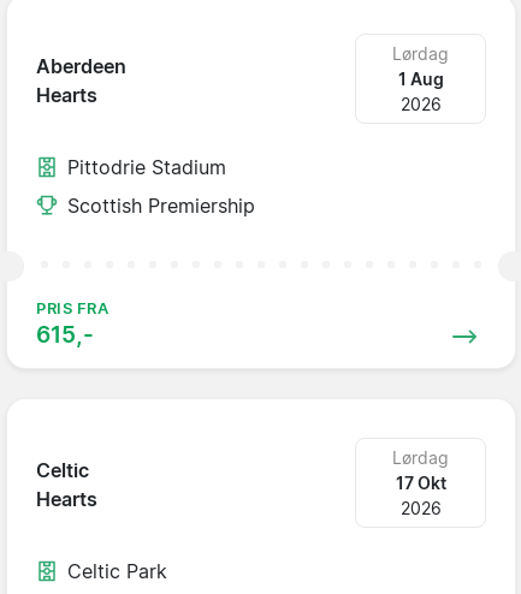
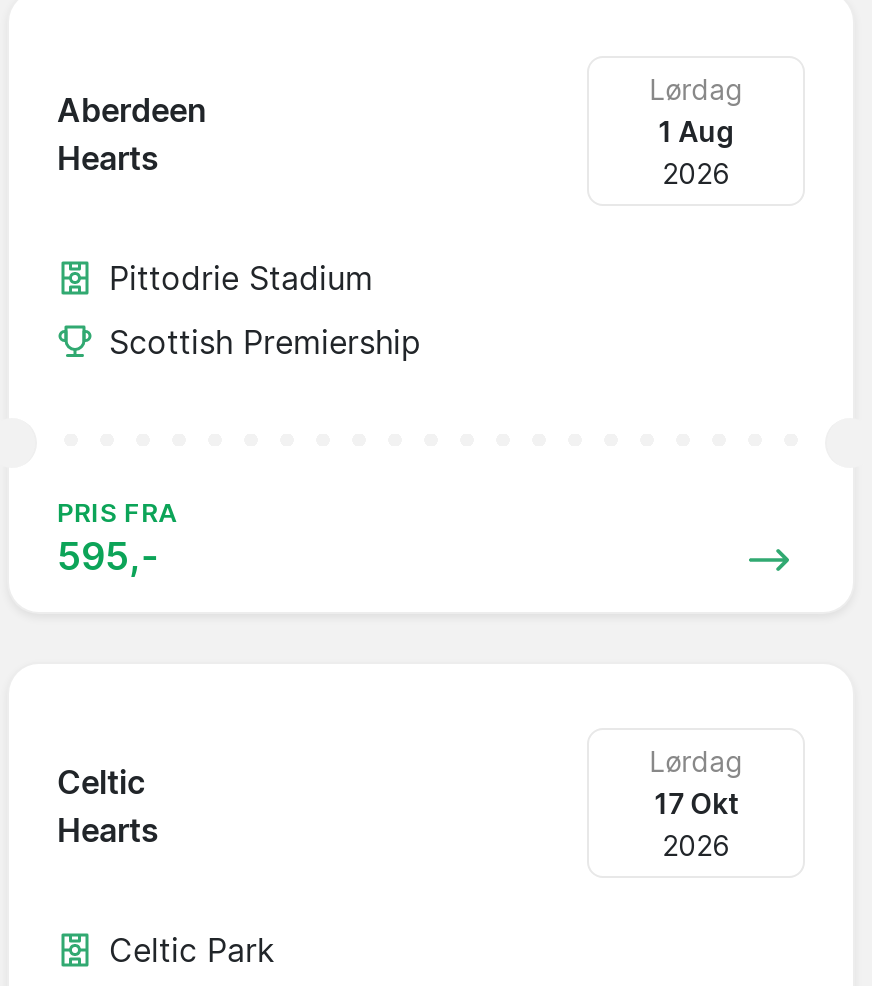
- 615,-
+ 595,-
